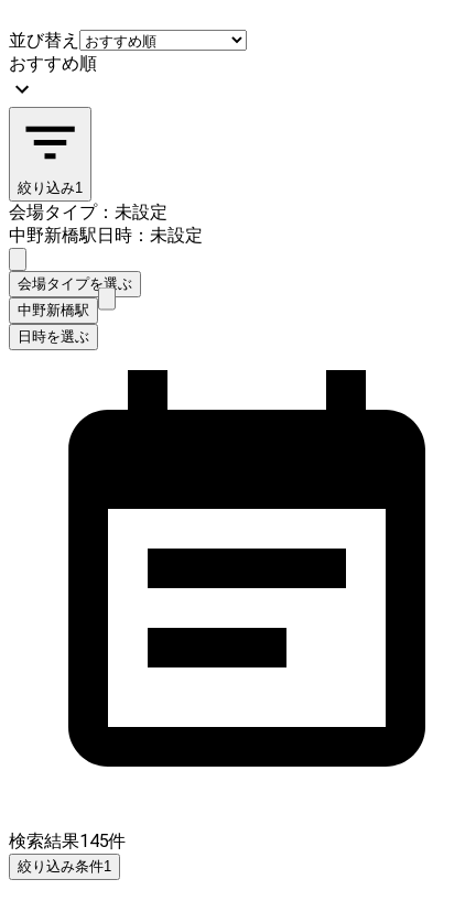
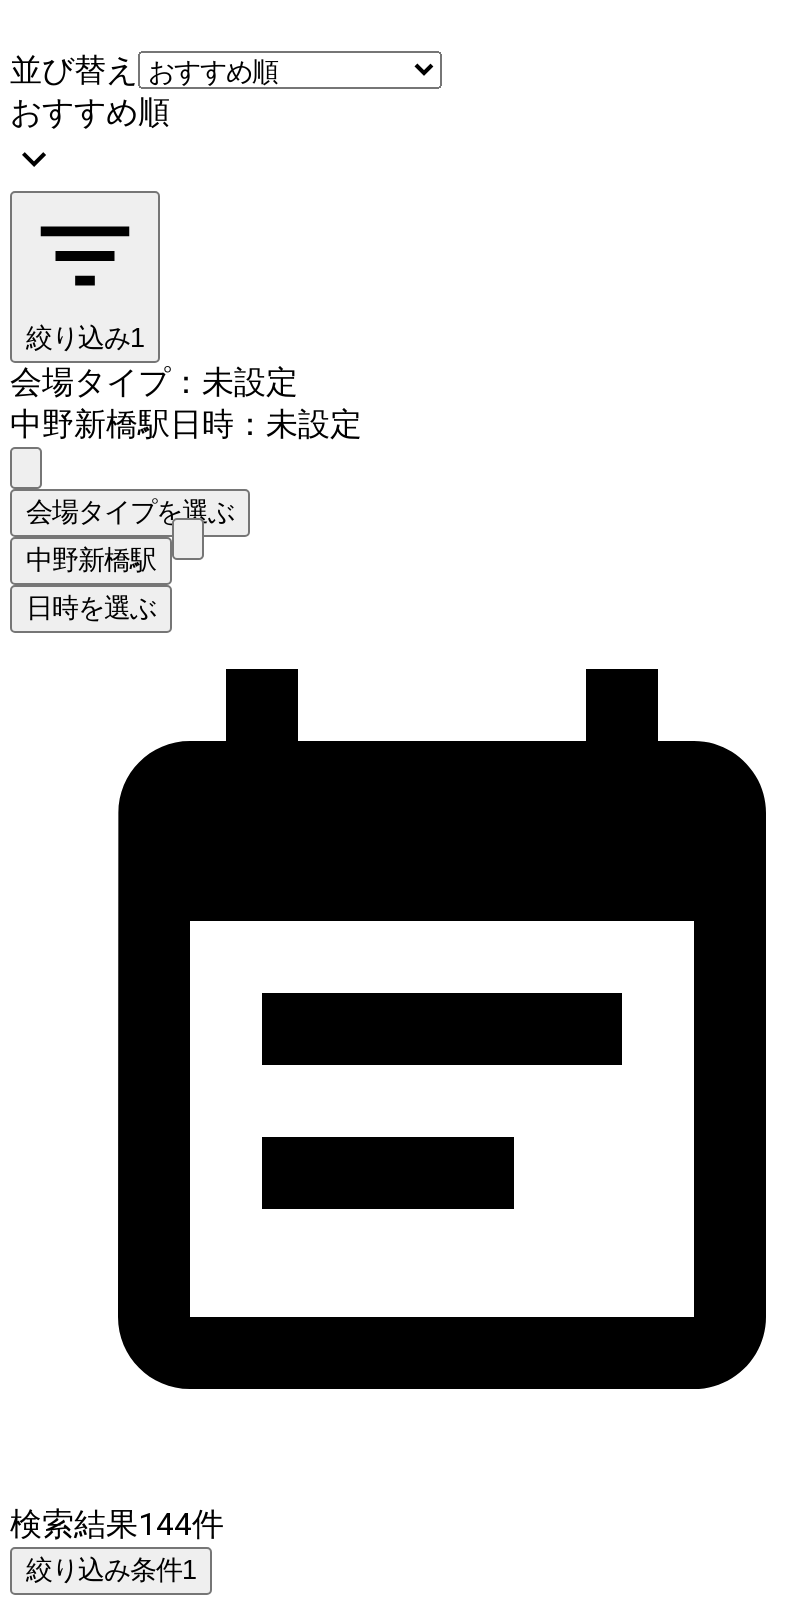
- 検索結果145件
+ 検索結果144件
